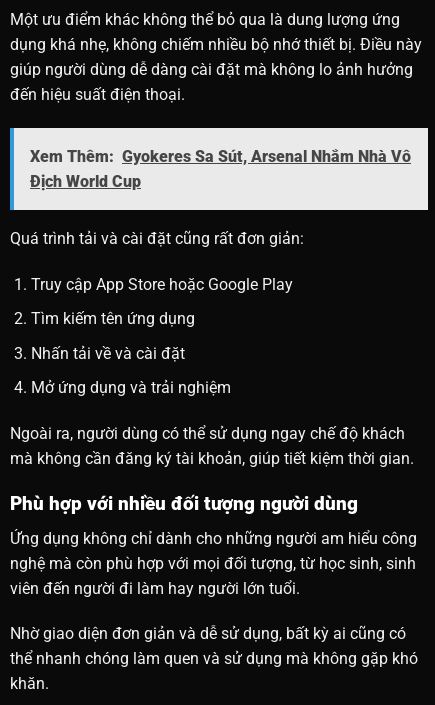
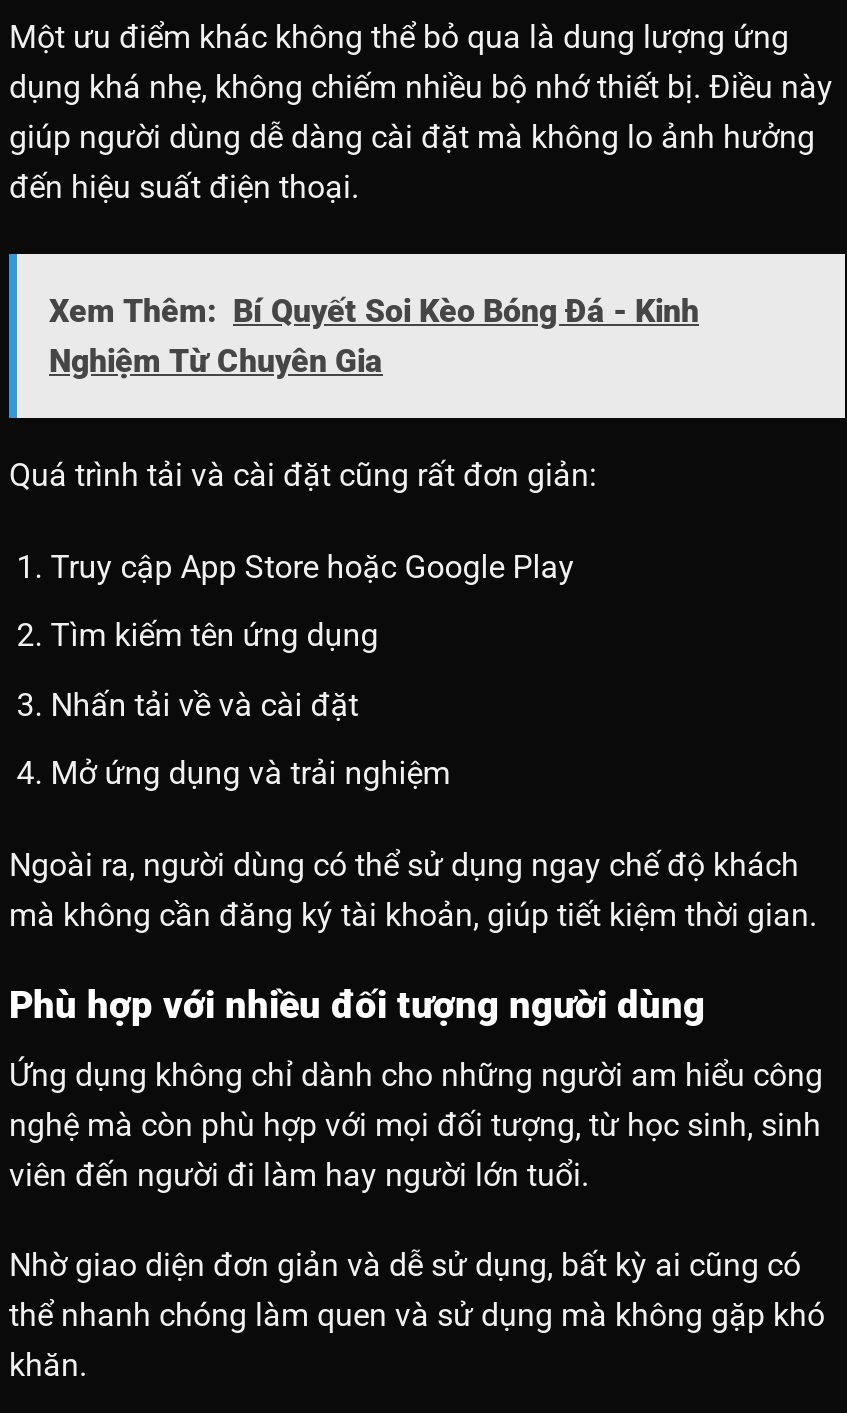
- Xem Thêm: Gyokeres Sa Sút, Arsenal Nhắm Nhà Vô
- Địch World Cup
+ Xem Thêm: Bí Quyết Soi Kèo Bóng Đá - Kinh
+ Nghiệm Từ Chuyên Gia
